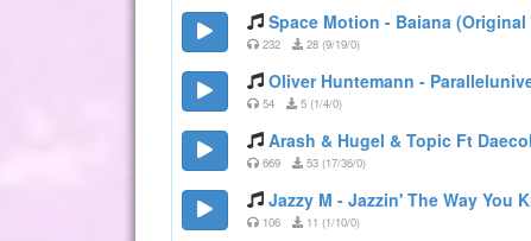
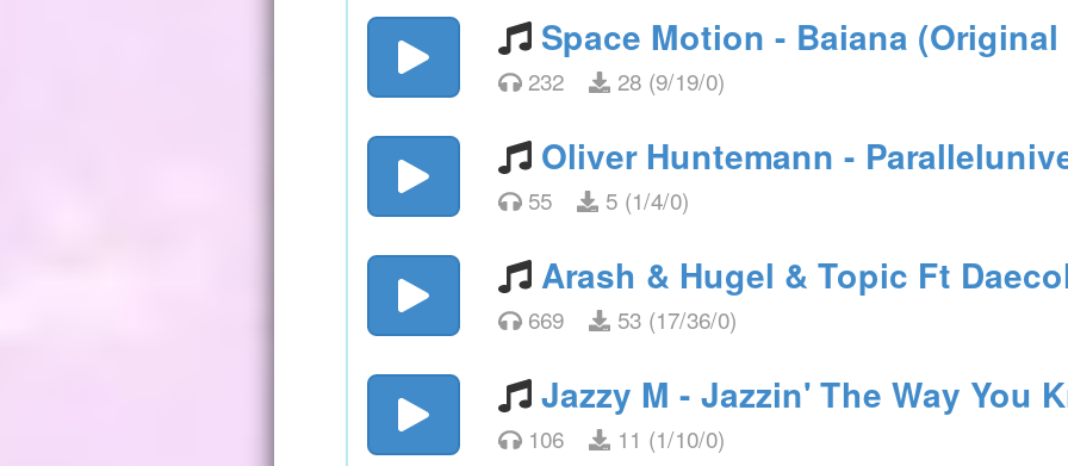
- 54 5 (1/4/0)
+ 55 5 (1/4/0)
